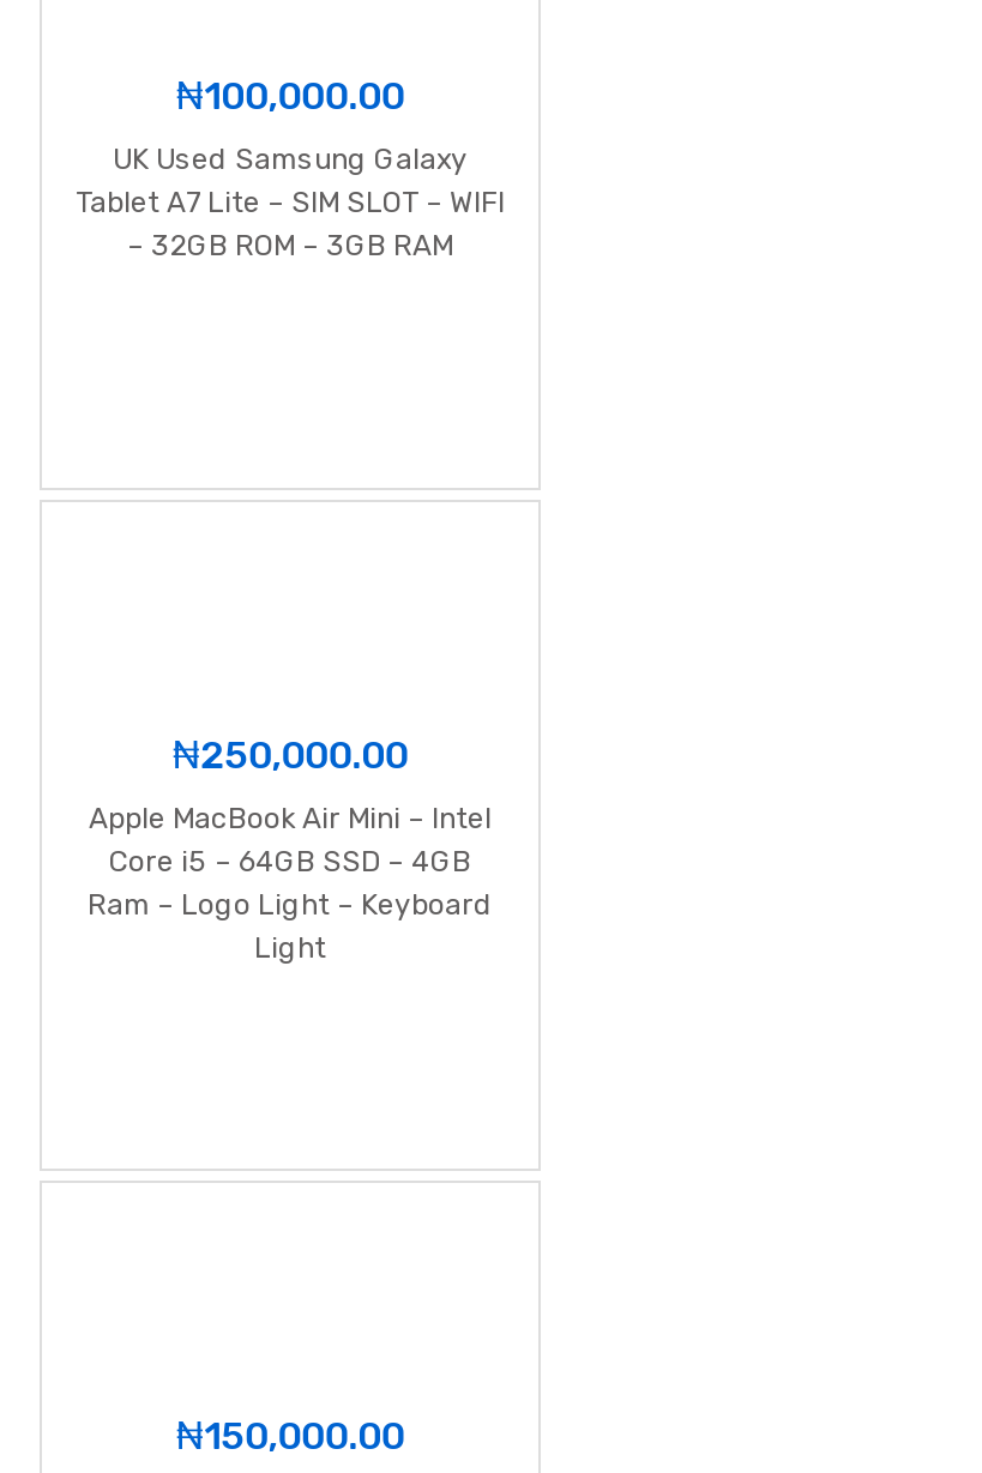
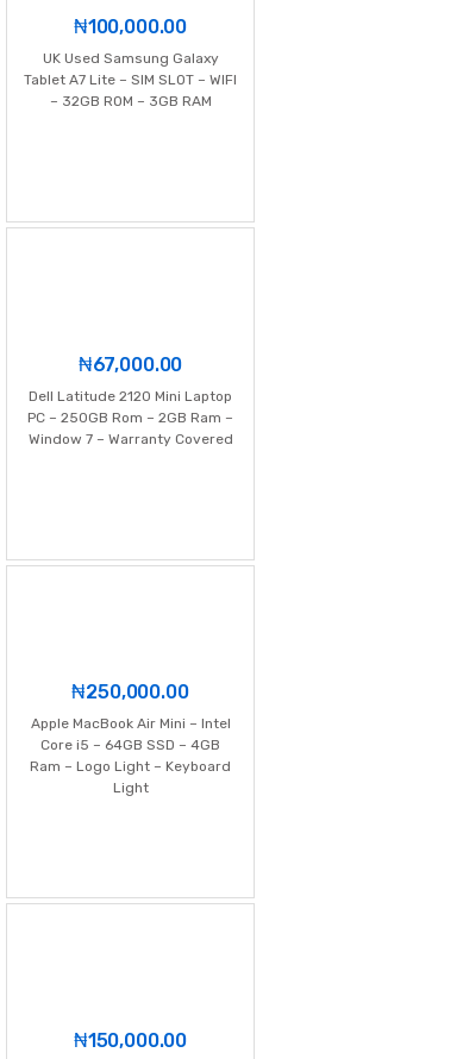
+ ₦67,000.00
+ Dell Latitude 2120 Mini Laptop
+ PC – 250GB Rom – 2GB Ram –
+ Window 7 – Warranty Covered
